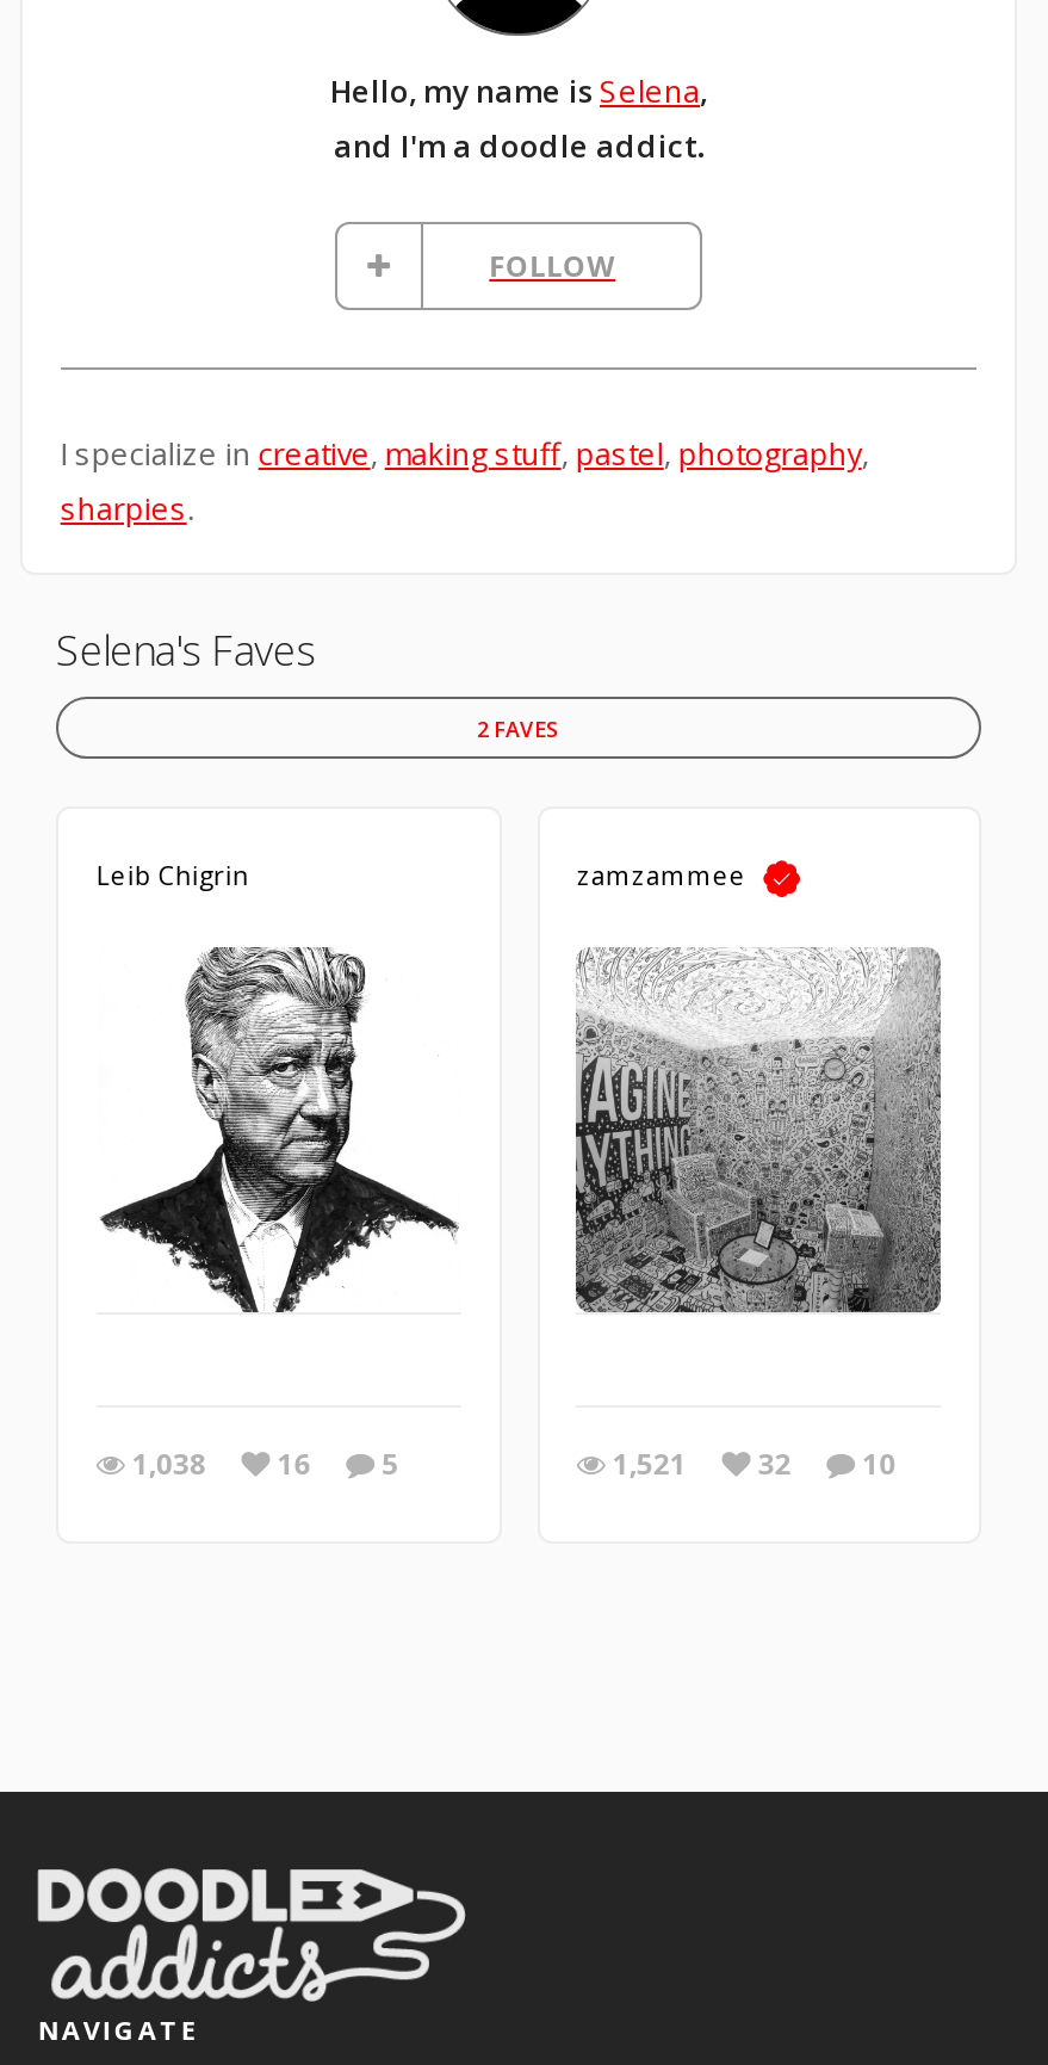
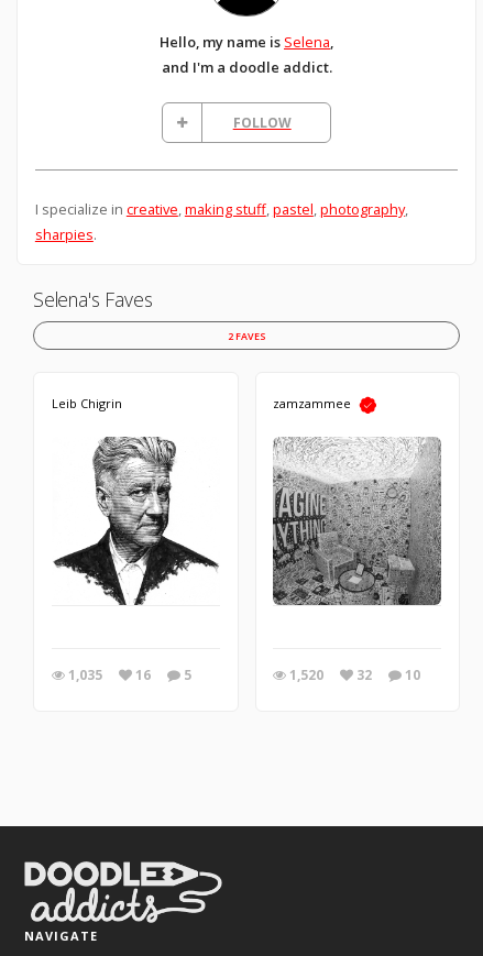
- 1,038 16 5
+ 1,035 16 5

- 1,521 32 10
+ 1,520 32 10
